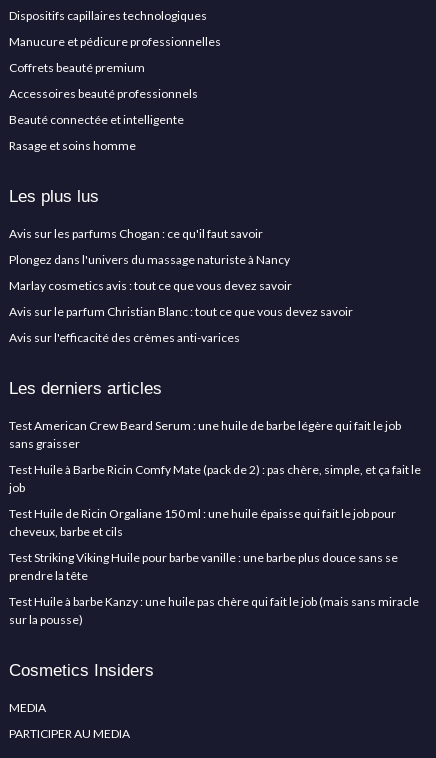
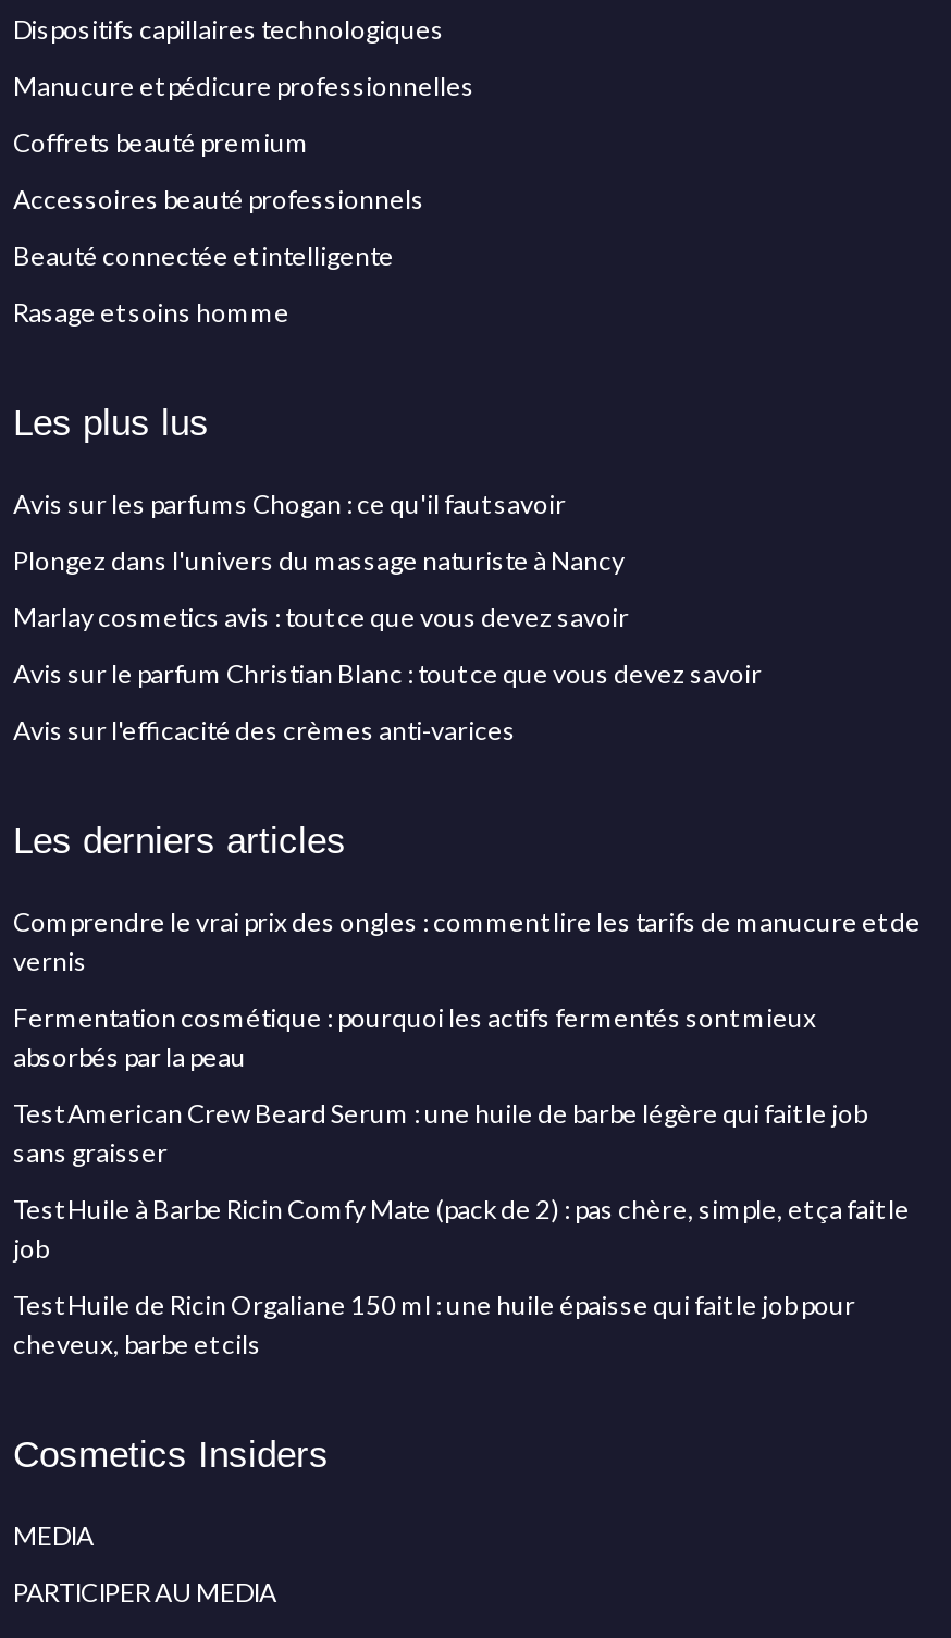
+ Comprendre le vrai prix des ongles : comment lire les tarifs de manucure et de
+ vernis
+ Fermentation cosmétique : pourquoi les actifs fermentés sont mieux
+ absorbés par la peau

moved down: Test American Crew Beard Serum : une huile de barbe légère qui fait le job | sans graisser | Test Huile à Barbe Ricin Comfy Mate (pack de 2) : pas chère, simple, et ça fait le | job | Test Huile de Ricin Orgaliane 150 ml : une huile épaisse qui fait le job pour | cheveux, barbe et cils

- Test Striking Viking Huile pour barbe vanille : une barbe plus douce sans se
- prendre la tête
- Test Huile à barbe Kanzy : une huile pas chère qui fait le job (mais sans miracle
- sur la pousse)
